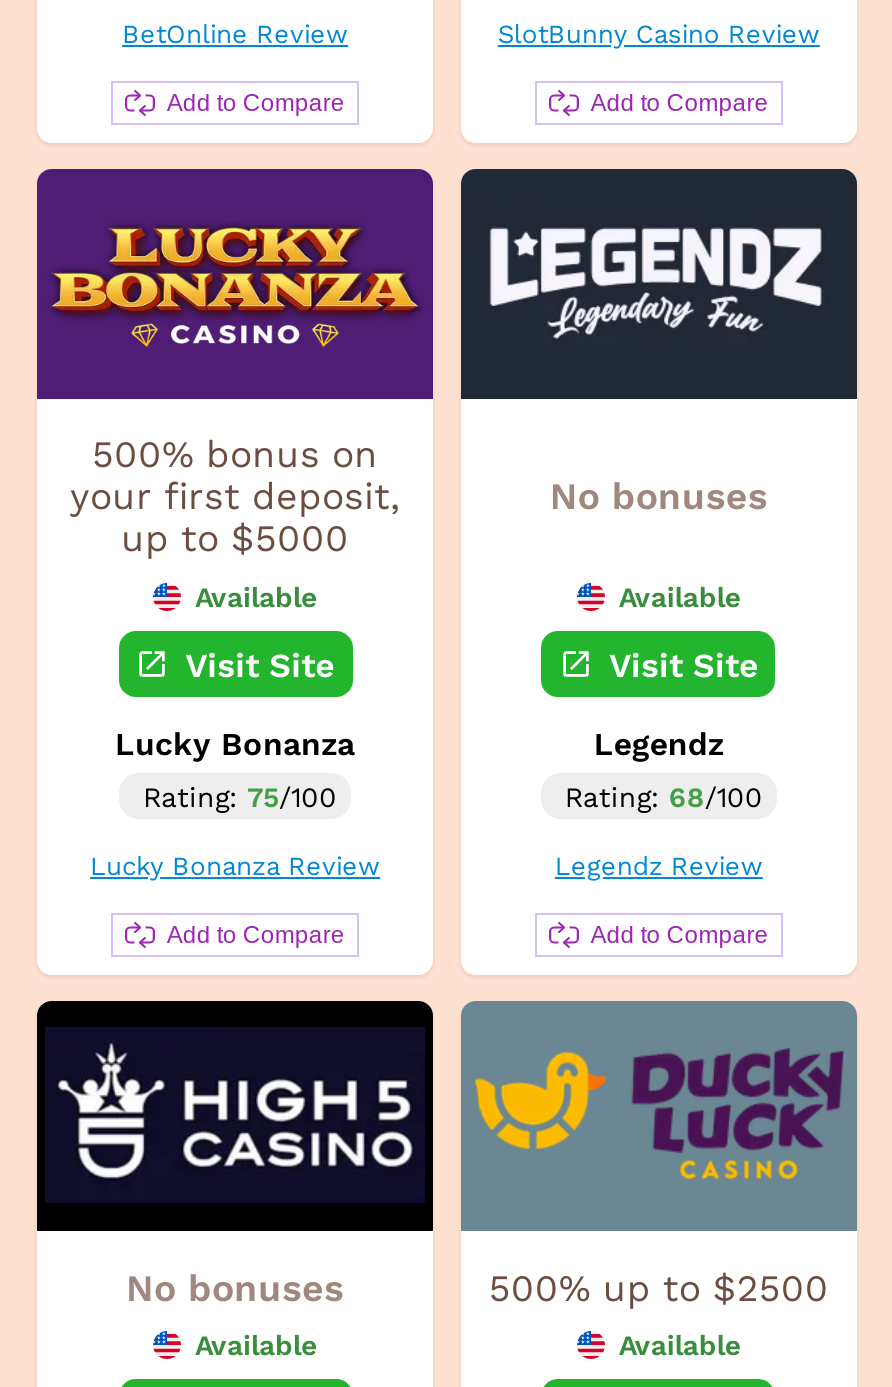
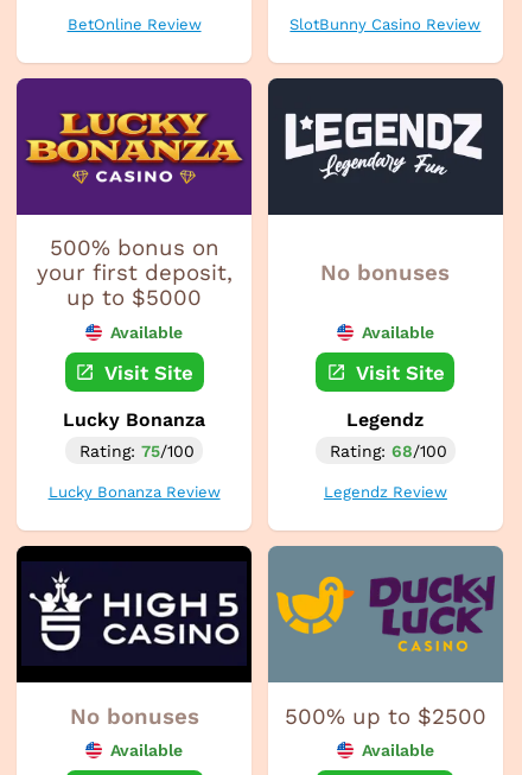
- Add to Compare

- Add to Compare

- Add to Compare

- Add to Compare
